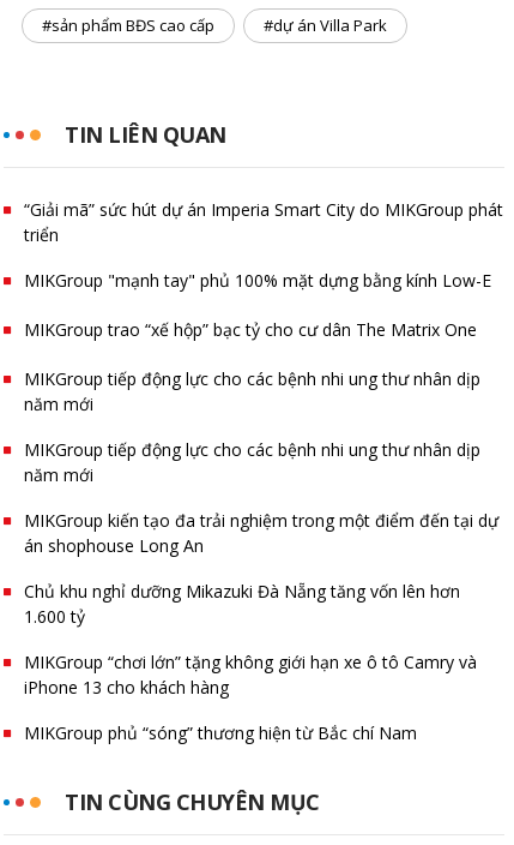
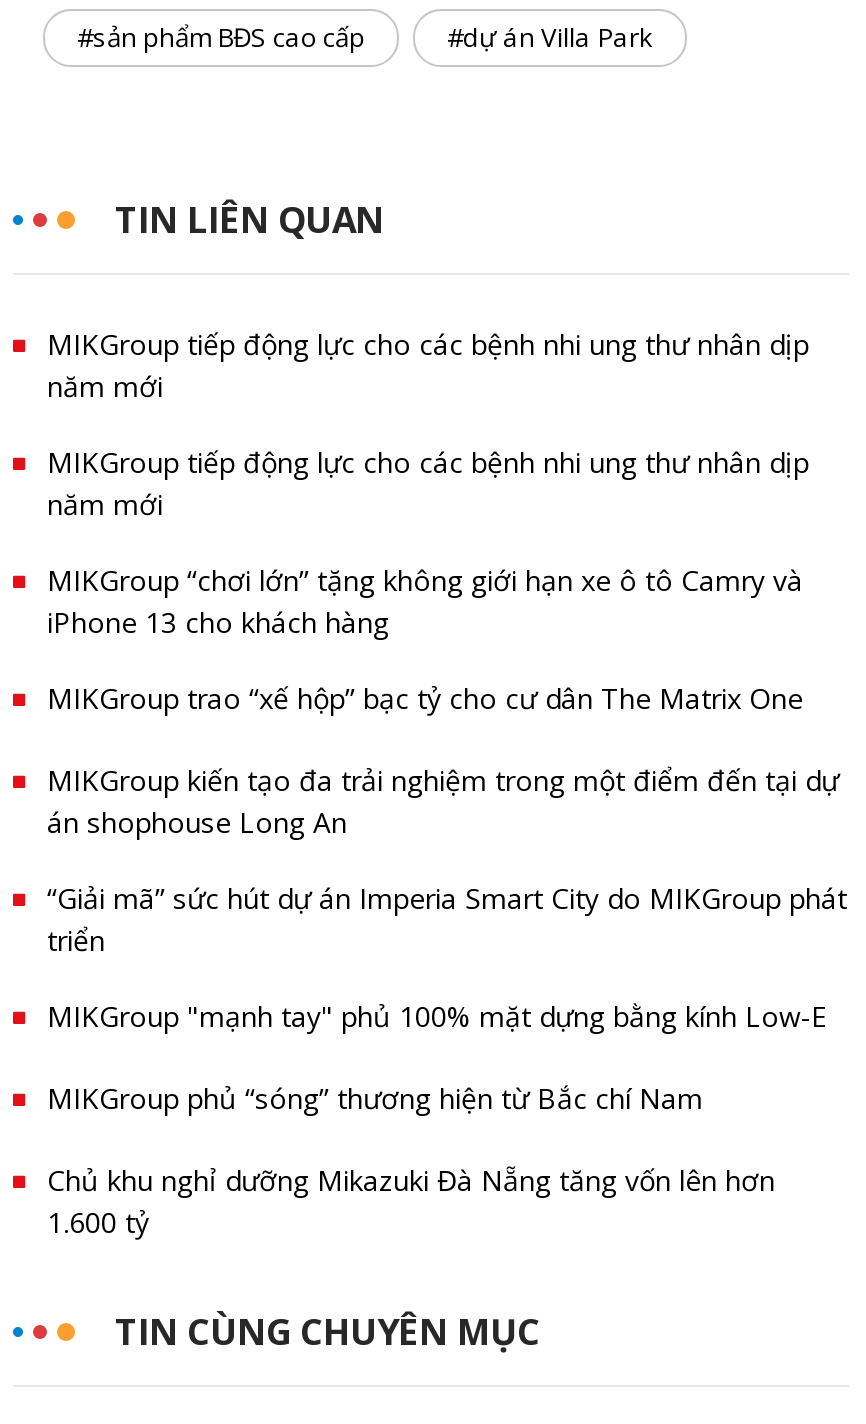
moved down: “Giải mã” sức hút dự án Imperia Smart City do MIKGroup phát | triển | MIKGroup "mạnh tay" phủ 100% mặt dựng bằng kính Low-E

moved down: MIKGroup trao “xế hộp” bạc tỷ cho cư dân The Matrix One

moved up: MIKGroup tiếp động lực cho các bệnh nhi ung thư nhân dịp | năm mới | MIKGroup tiếp động lực cho các bệnh nhi ung thư nhân dịp | năm mới

moved up: MIKGroup kiến tạo đa trải nghiệm trong một điểm đến tại dự | án shophouse Long An

moved down: Chủ khu nghỉ dưỡng Mikazuki Đà Nẵng tăng vốn lên hơn | 1.600 tỷ

moved up: MIKGroup “chơi lớn” tặng không giới hạn xe ô tô Camry và | iPhone 13 cho khách hàng

moved up: MIKGroup phủ “sóng” thương hiện từ Bắc chí Nam
